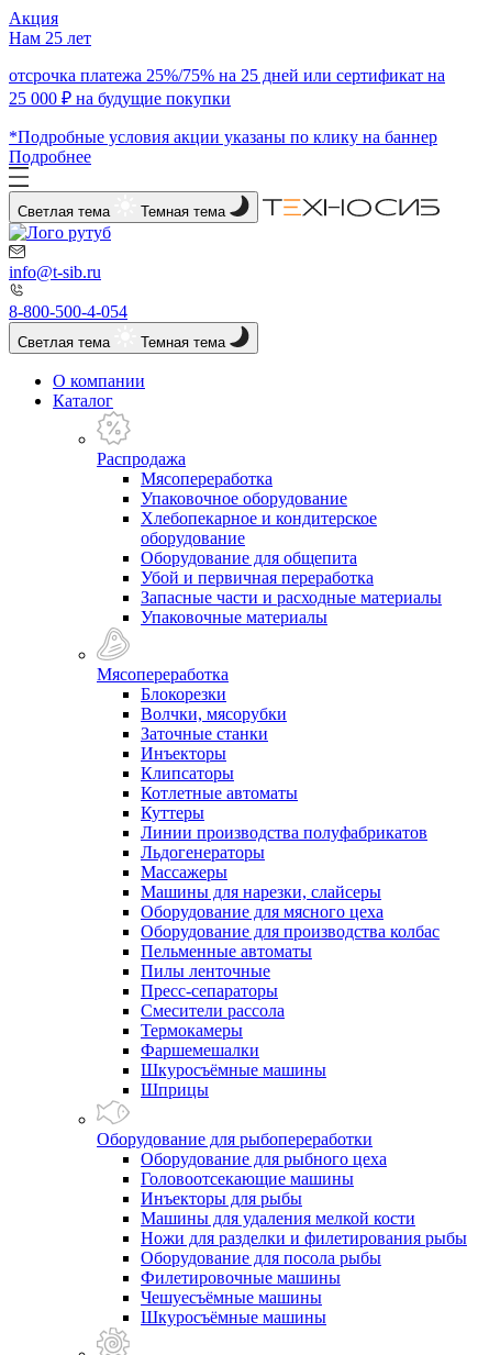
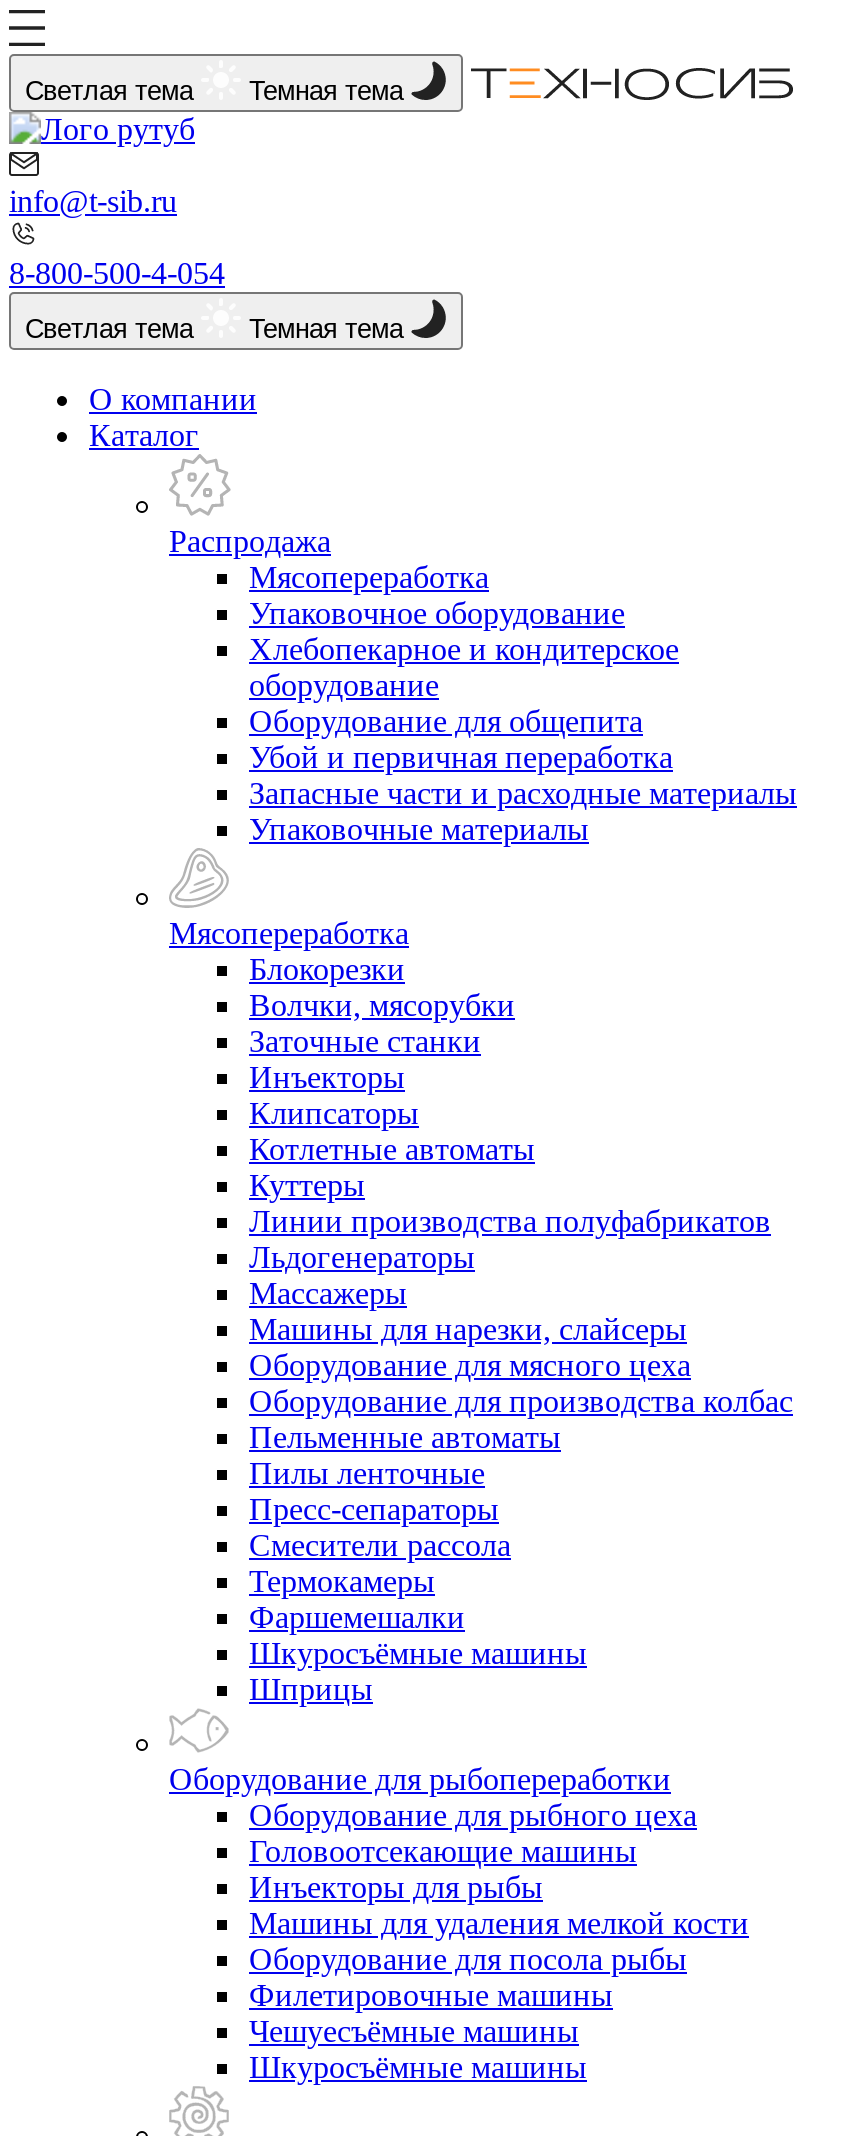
- Акция
- Нам 25 лет
- отсрочка платежа 25%/75% на 25 дней или сертификат на
- 25 000 ₽ на будущие покупки
- *Подробные условия акции указаны по клику на баннер
- Подробнее

- Ножи для разделки и филетирования рыбы
